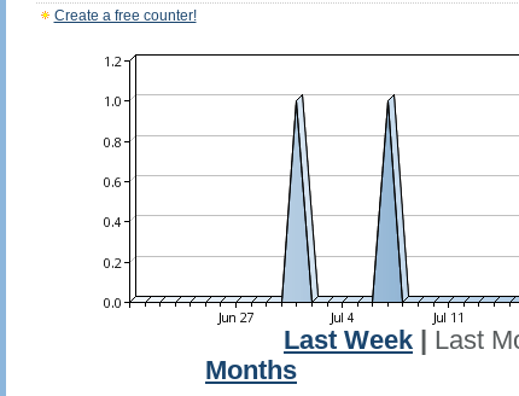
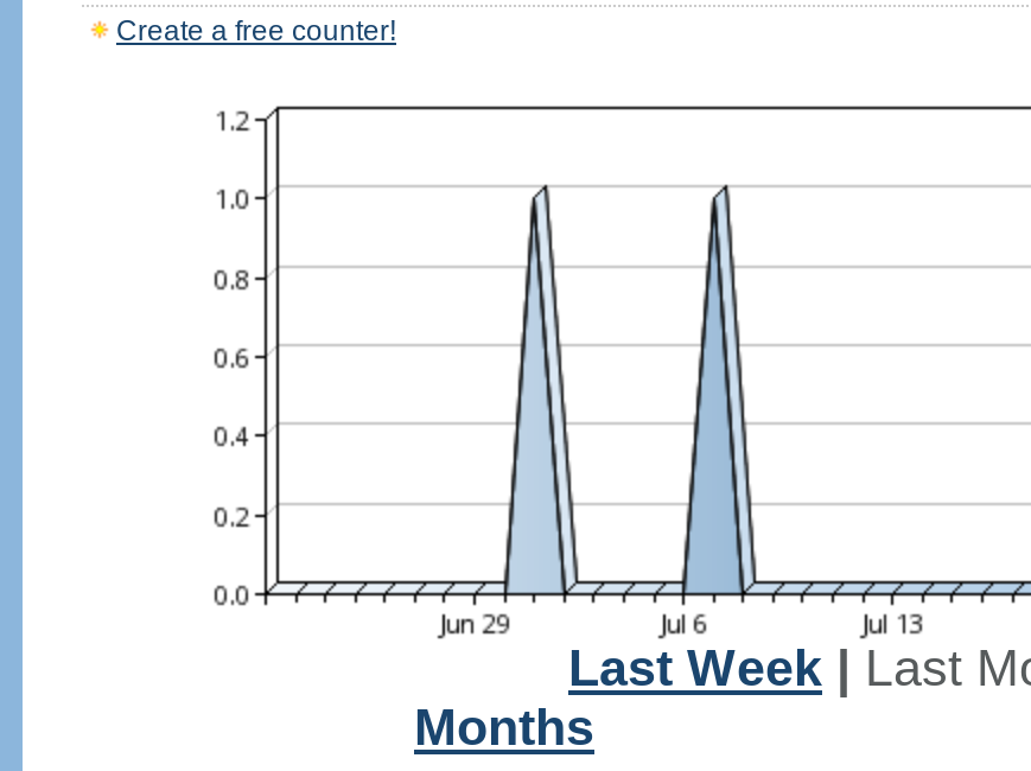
- [image]
+ [image]

- [image]
+ [image]
